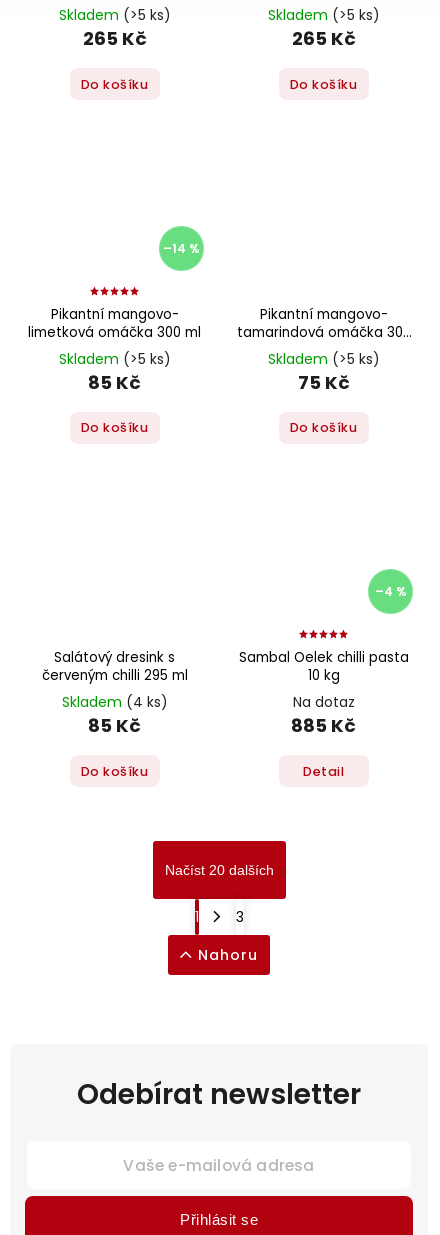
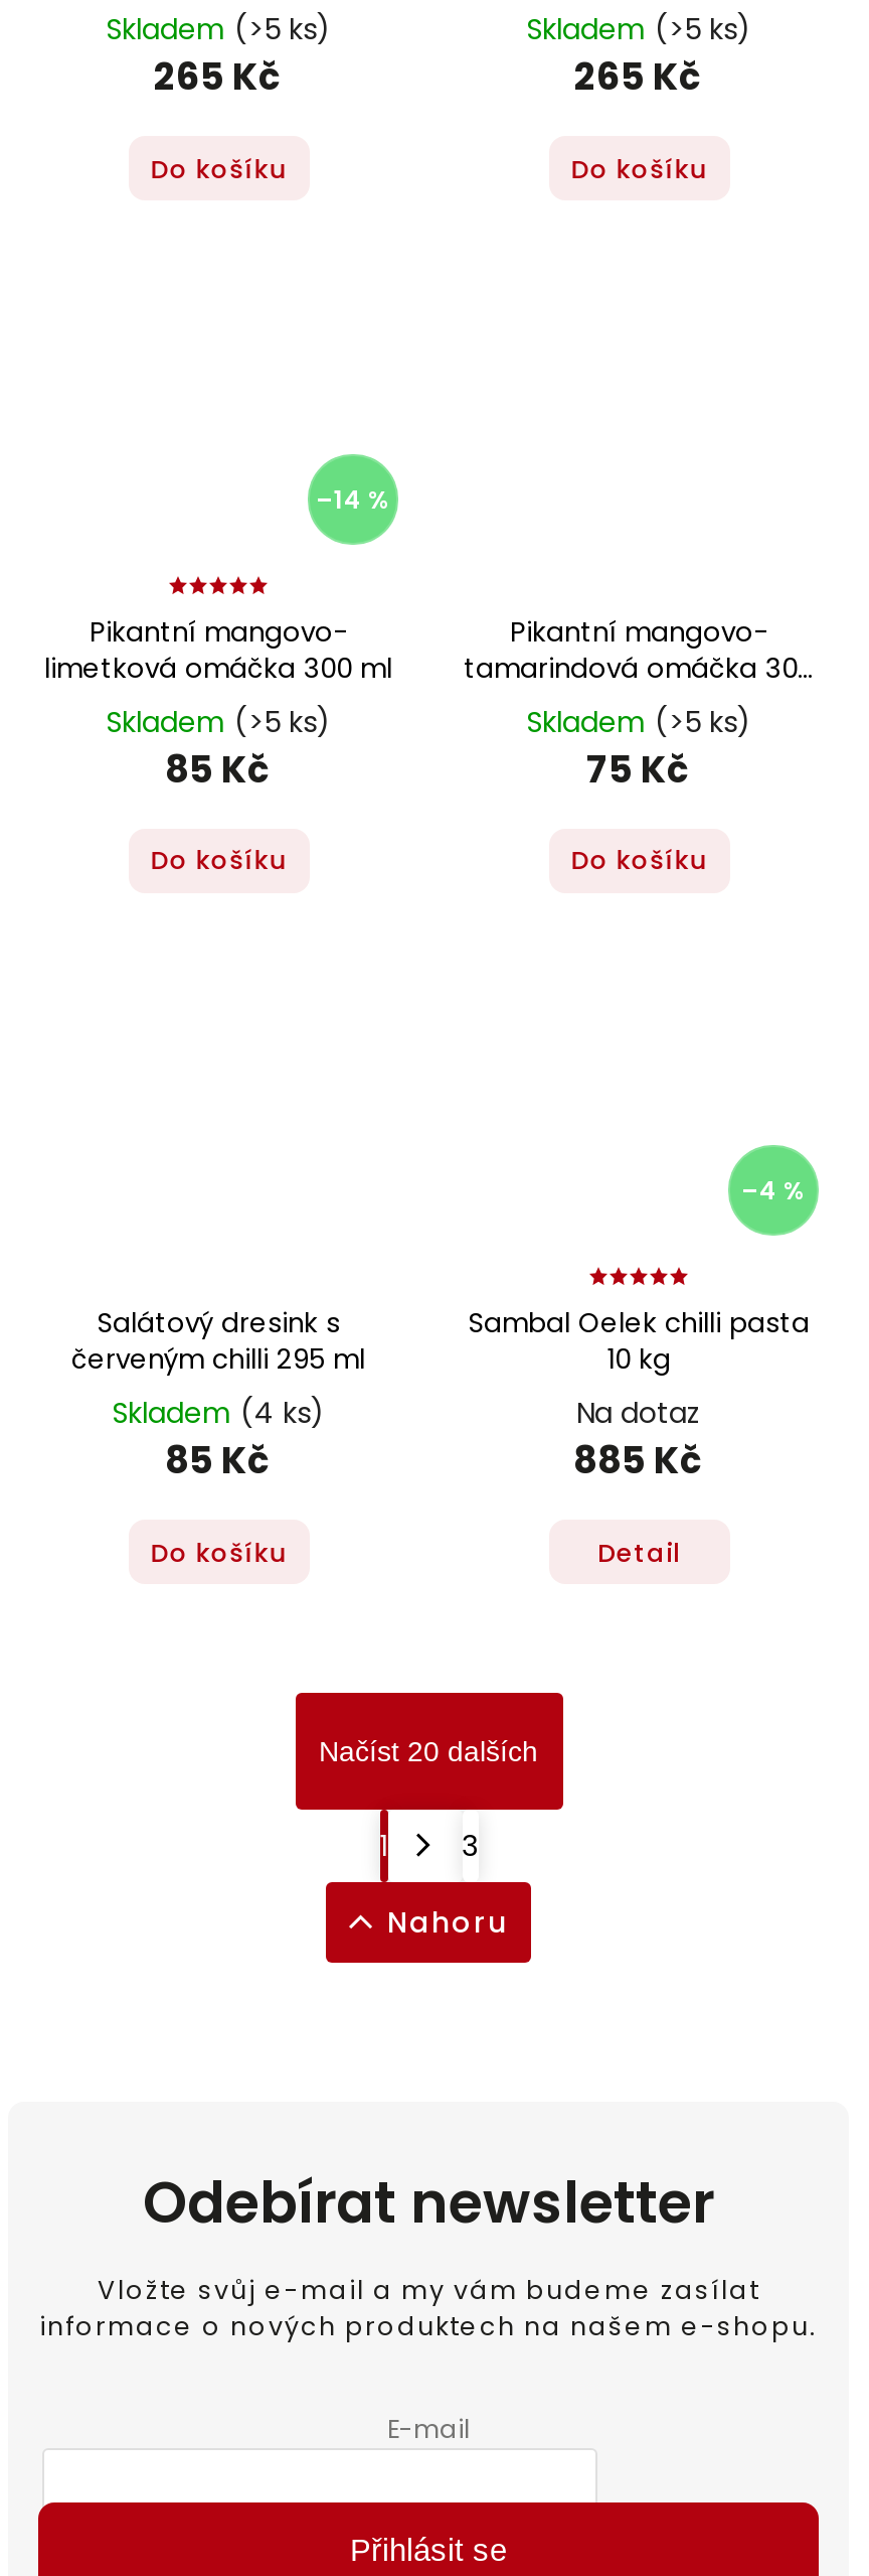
+ Vložte svůj e-mail a my vám budeme zasílat
+ informace o nových produktech na našem e-shopu.
+ E-mail
